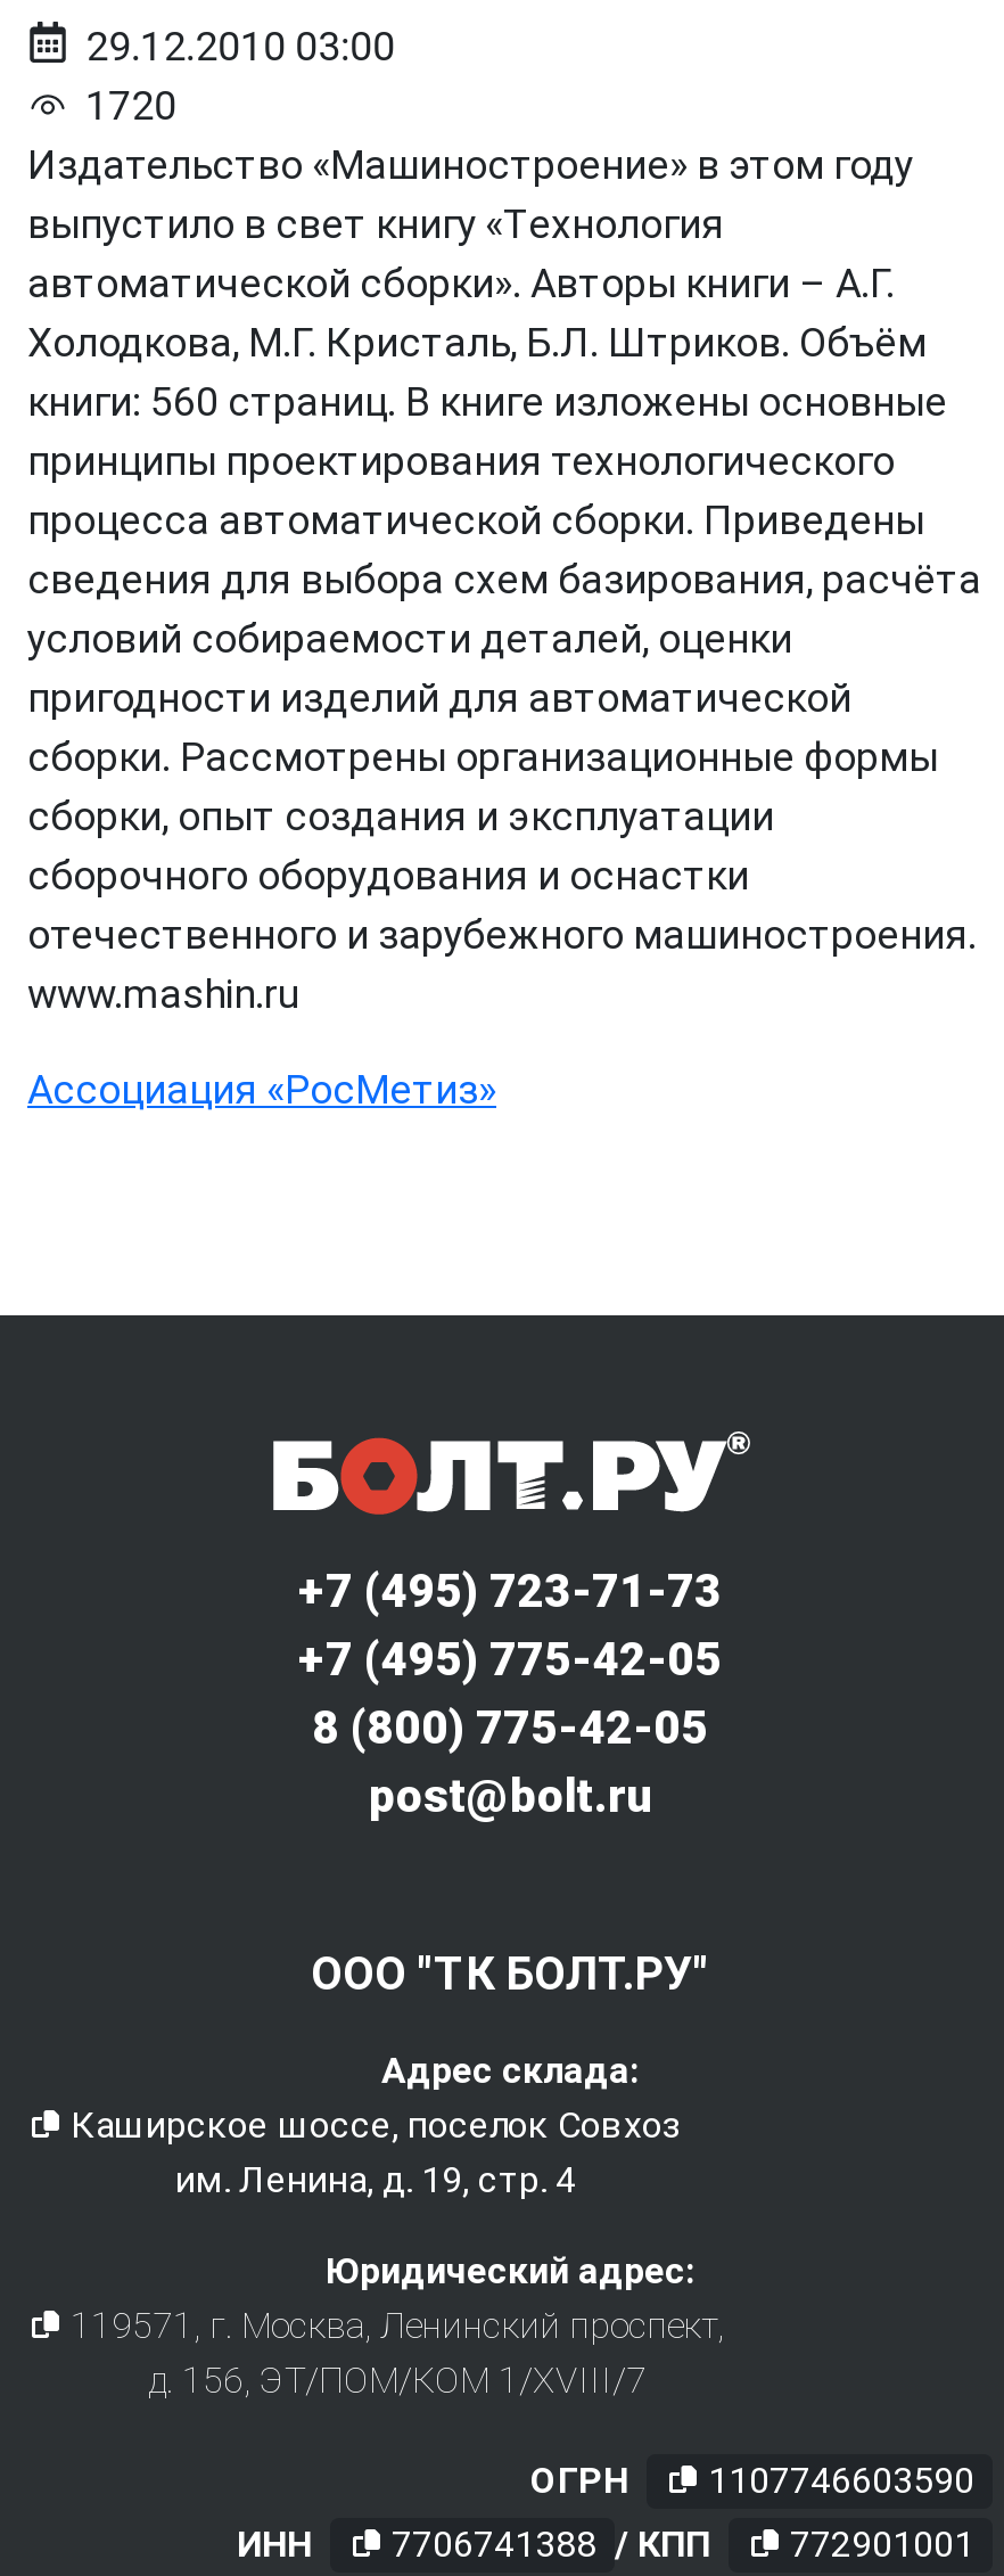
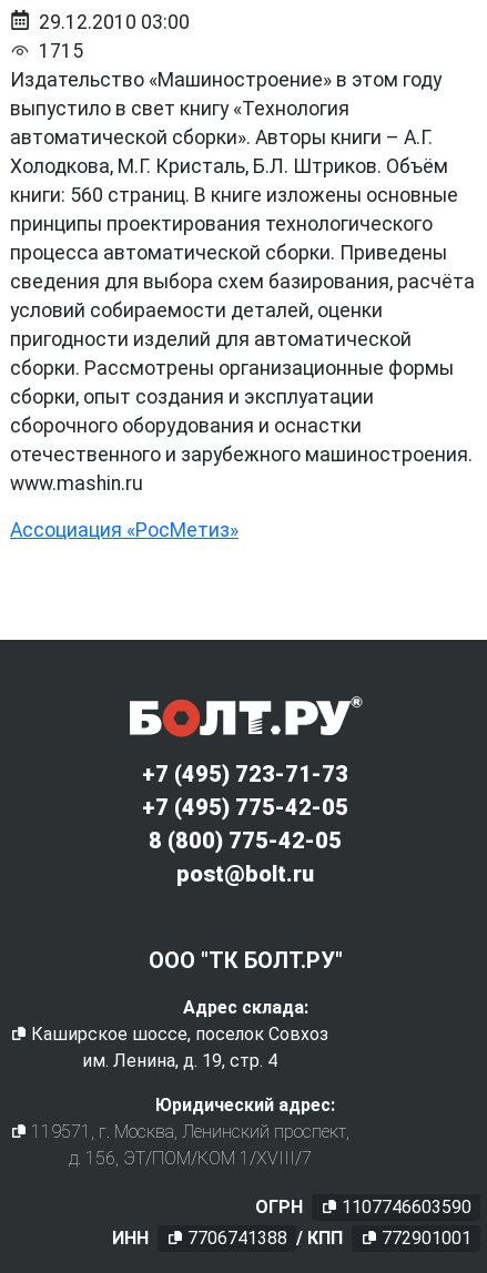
- 1720
+ 1715
